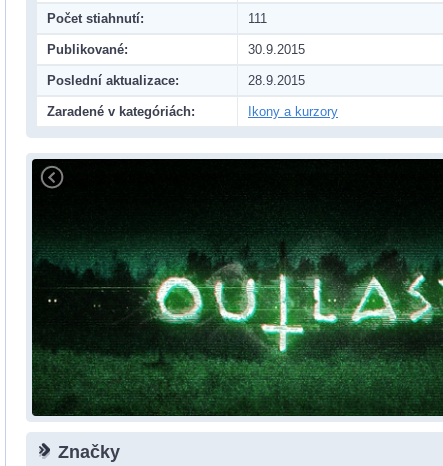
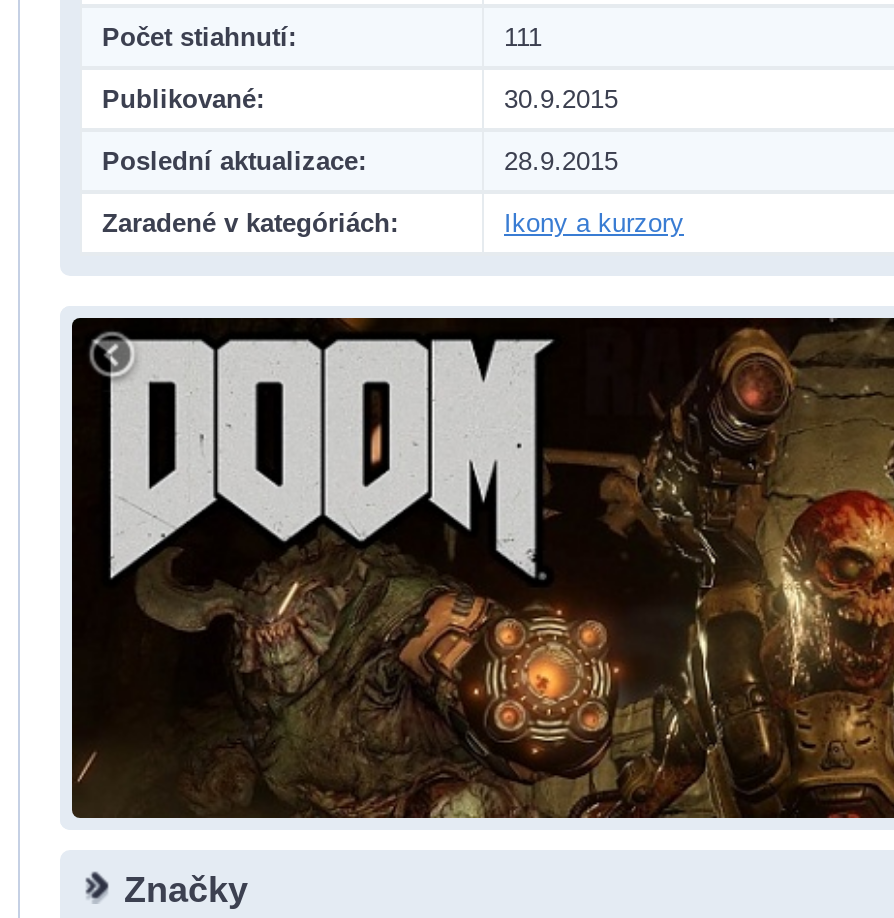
- [image]
+ [image]
